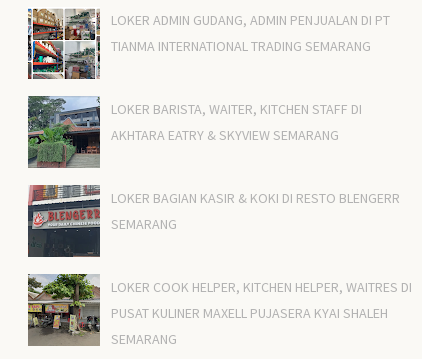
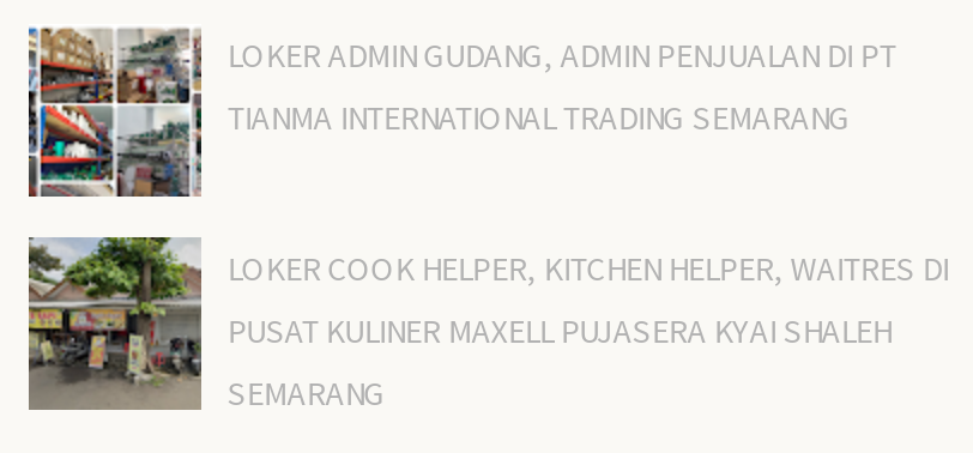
- [image]
- LOKER BARISTA, WAITER, KITCHEN STAFF DI
- AKHTARA EATRY & SKYVIEW SEMARANG
- LOKER BAGIAN KASIR & KOKI DI RESTO BLENGERR
- SEMARANG

- [image]
